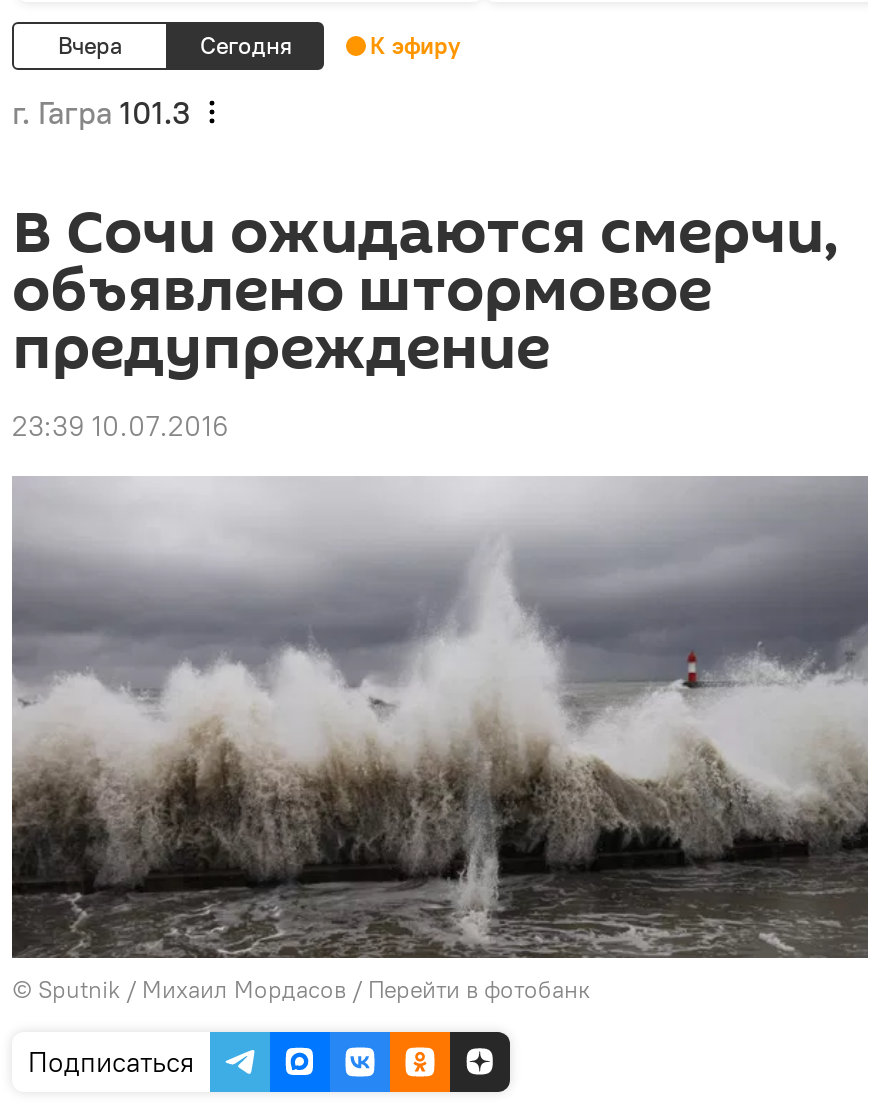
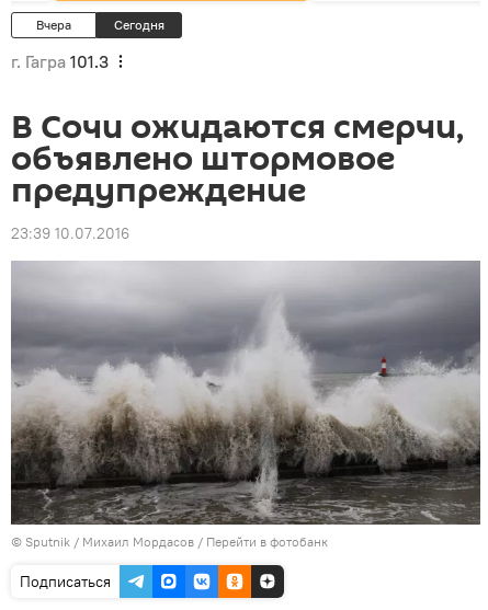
- К эфиру
